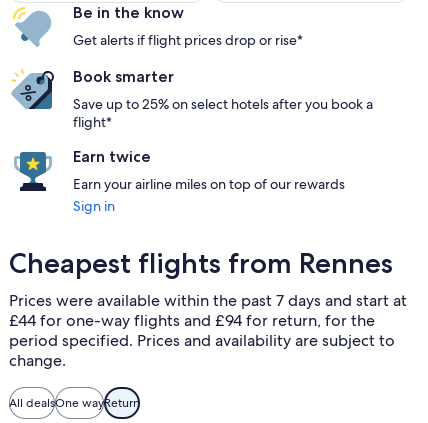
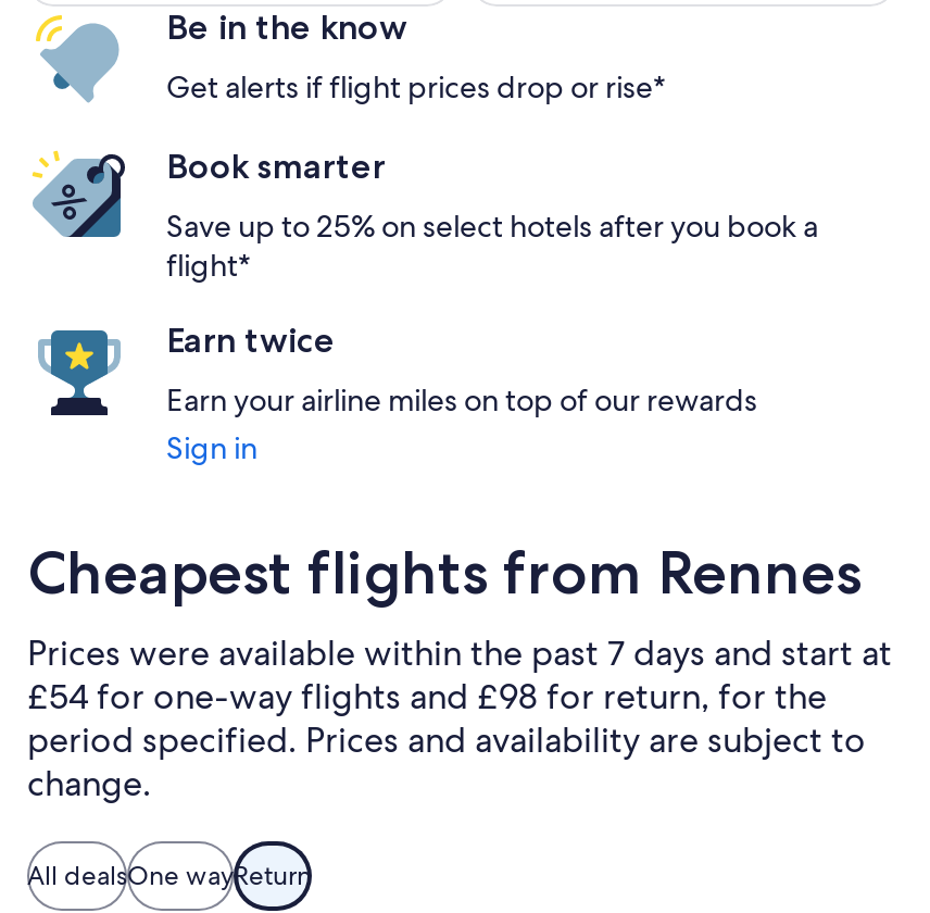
- £44 for one-way flights and £94 for return, for the
+ £54 for one-way flights and £98 for return, for the
